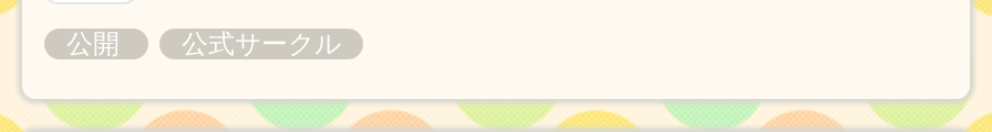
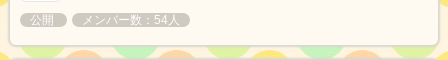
- 公式サークル
+ メンバー数：54人
